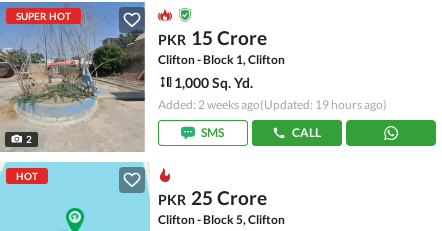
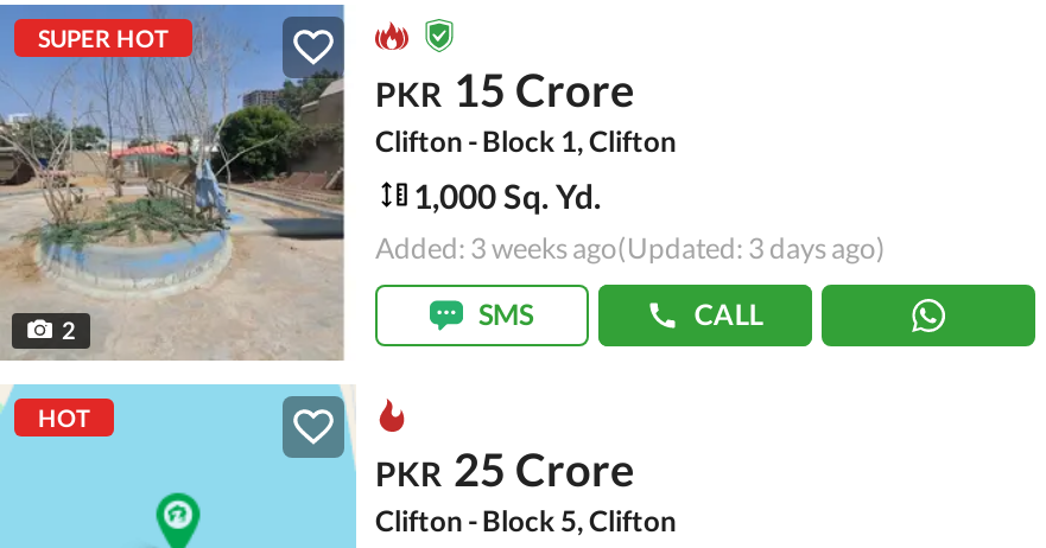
- Added: 2 weeks ago(Updated: 19 hours ago)
+ Added: 3 weeks ago(Updated: 3 days ago)
